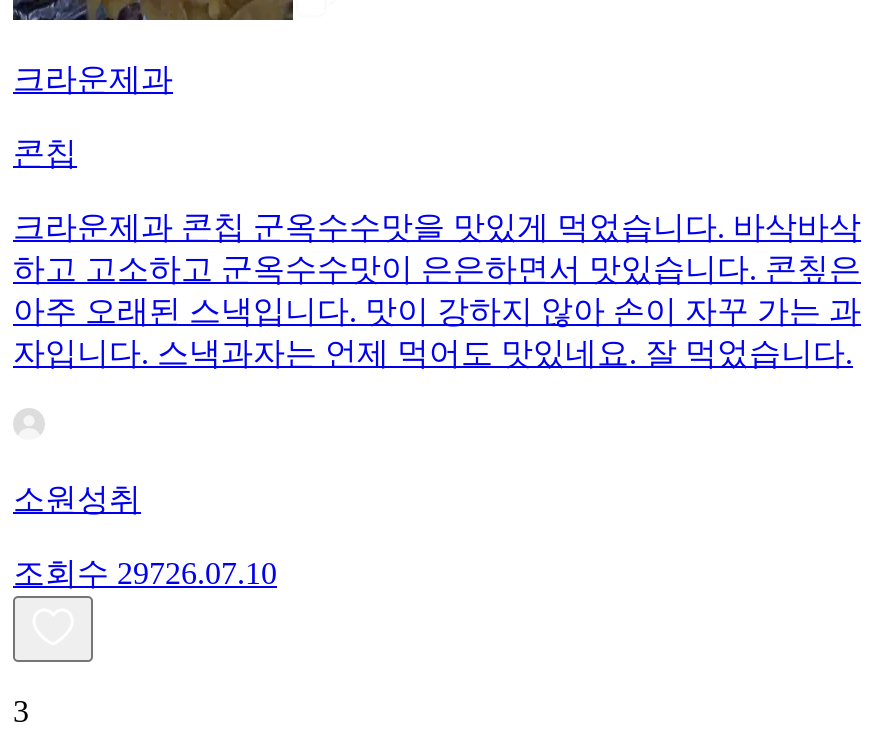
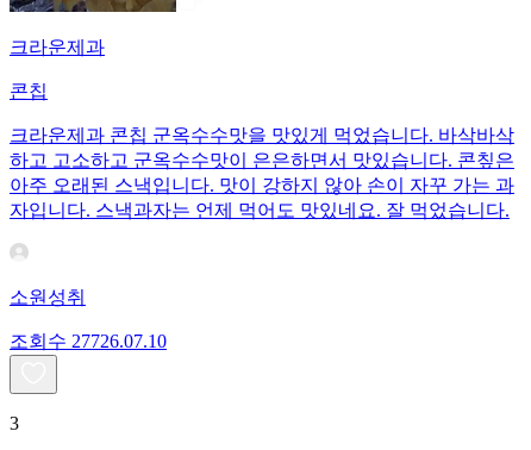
- 조회수 29726.07.10
+ 조회수 27726.07.10
